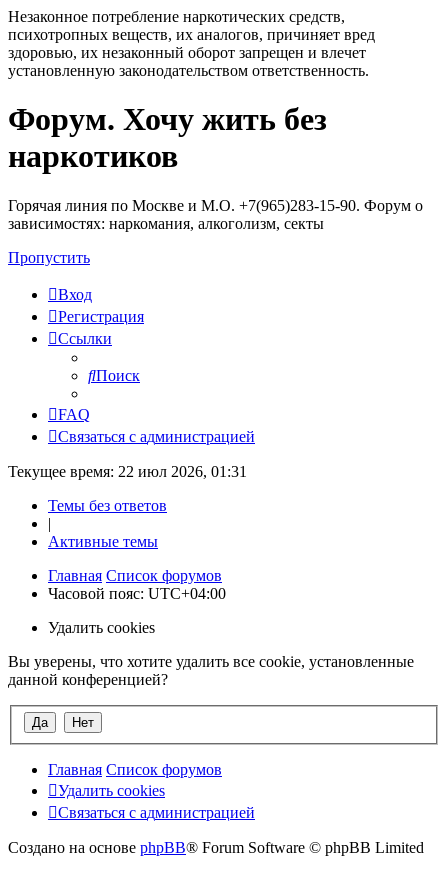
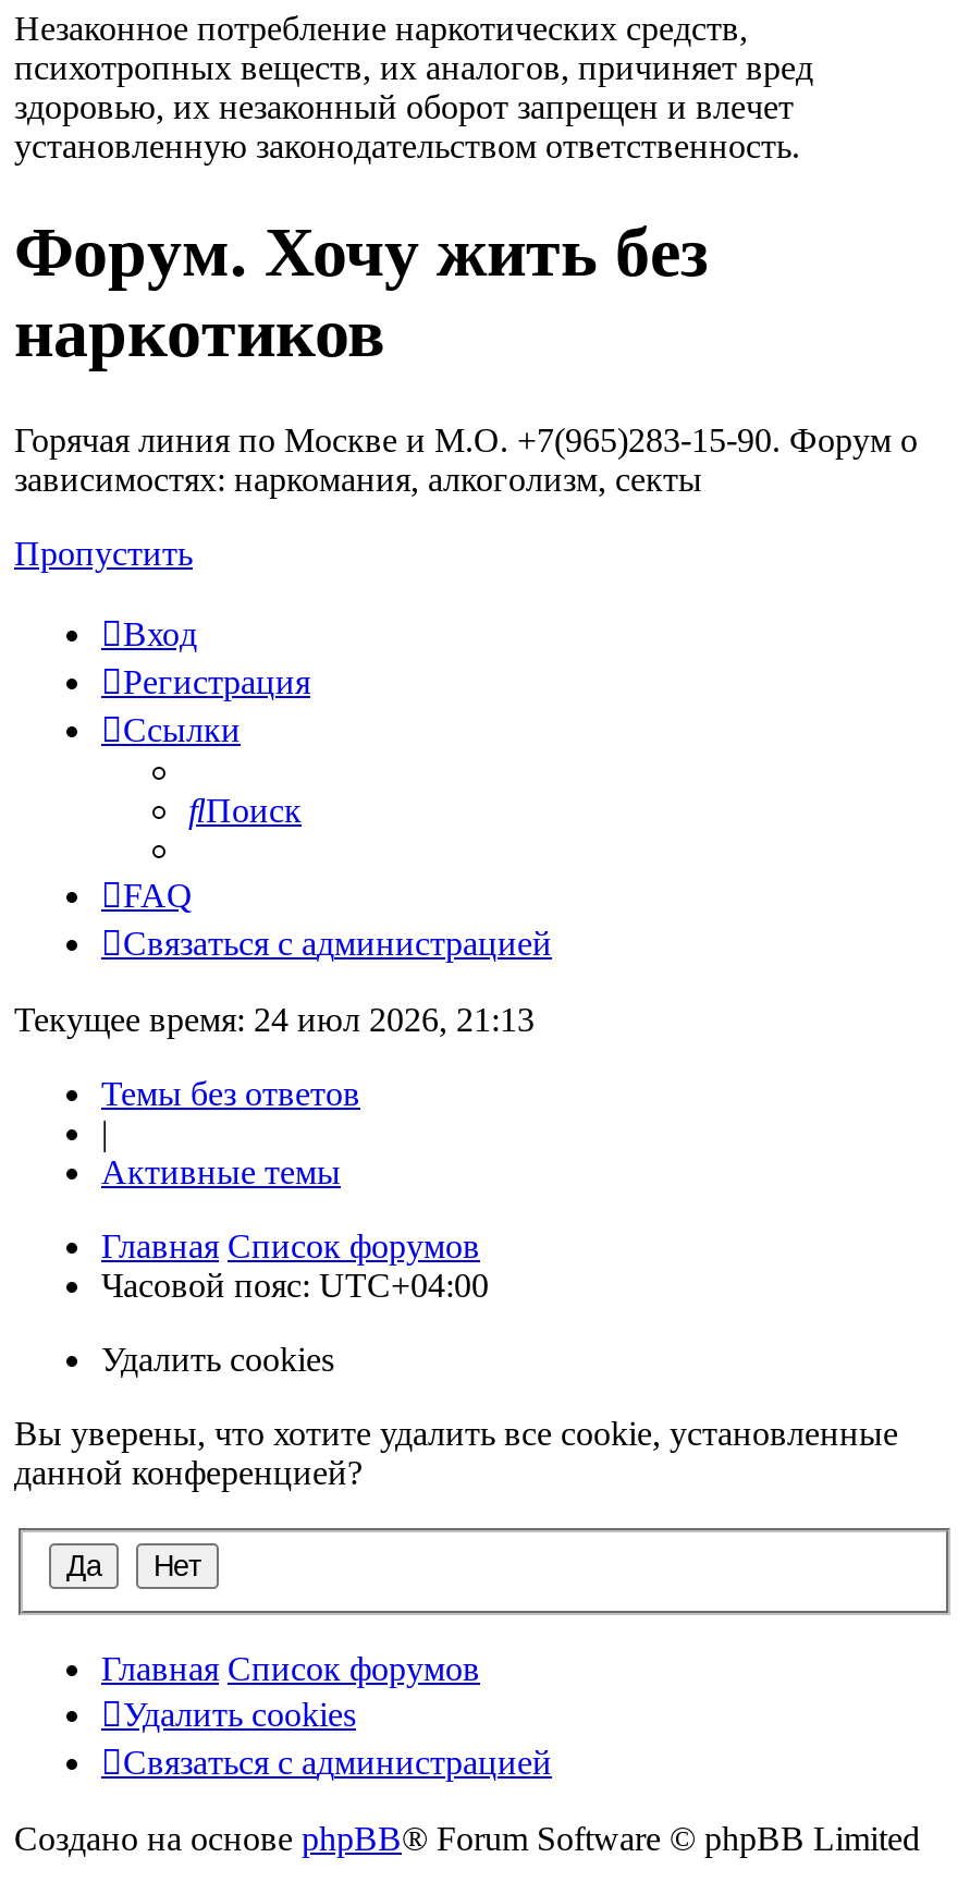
- Текущее время: 22 июл 2026, 01:31
+ Текущее время: 24 июл 2026, 21:13
